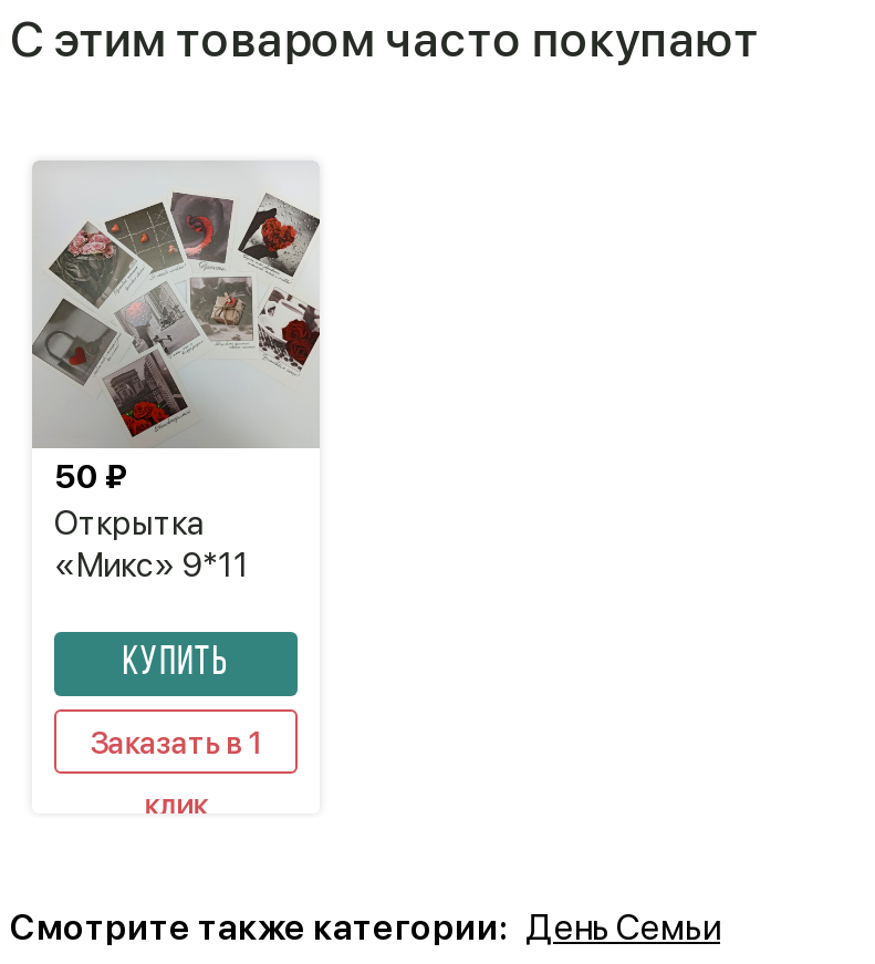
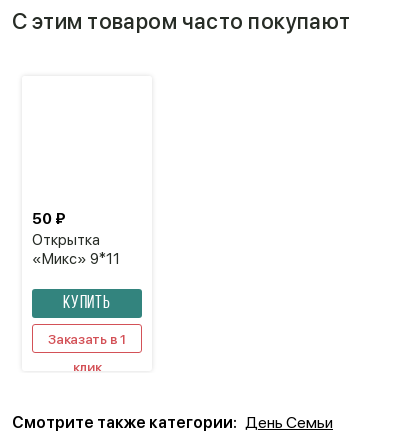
- [image]
